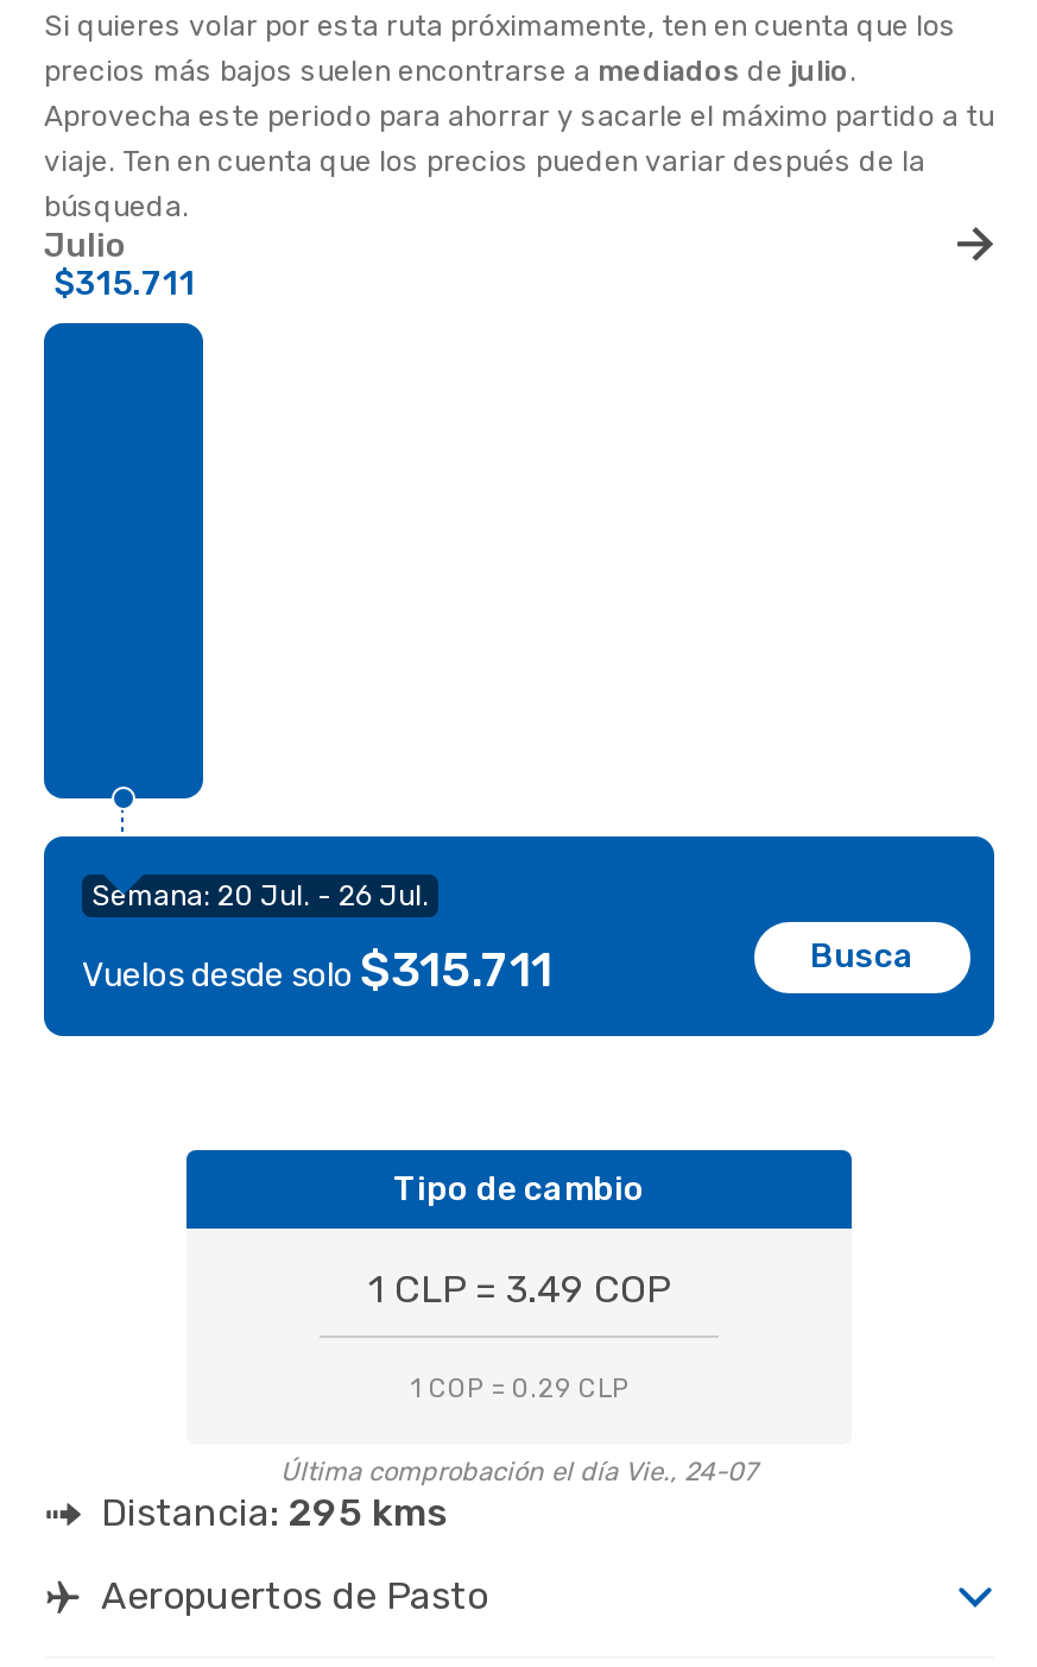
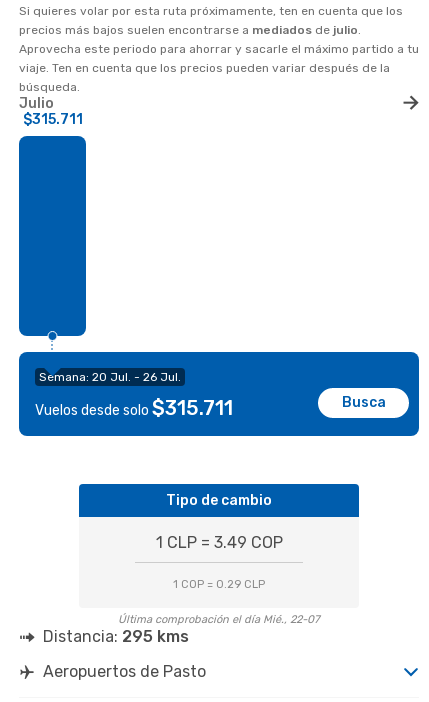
- Última comprobación el día Vie., 24-07
+ Última comprobación el día Mié., 22-07
